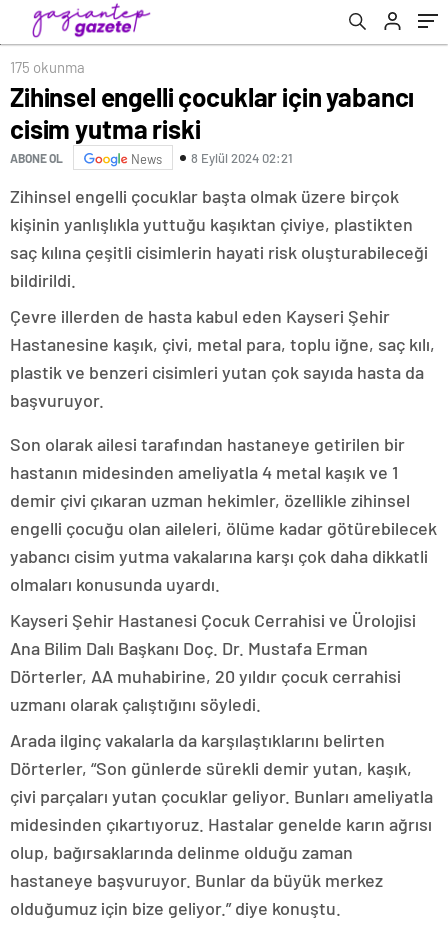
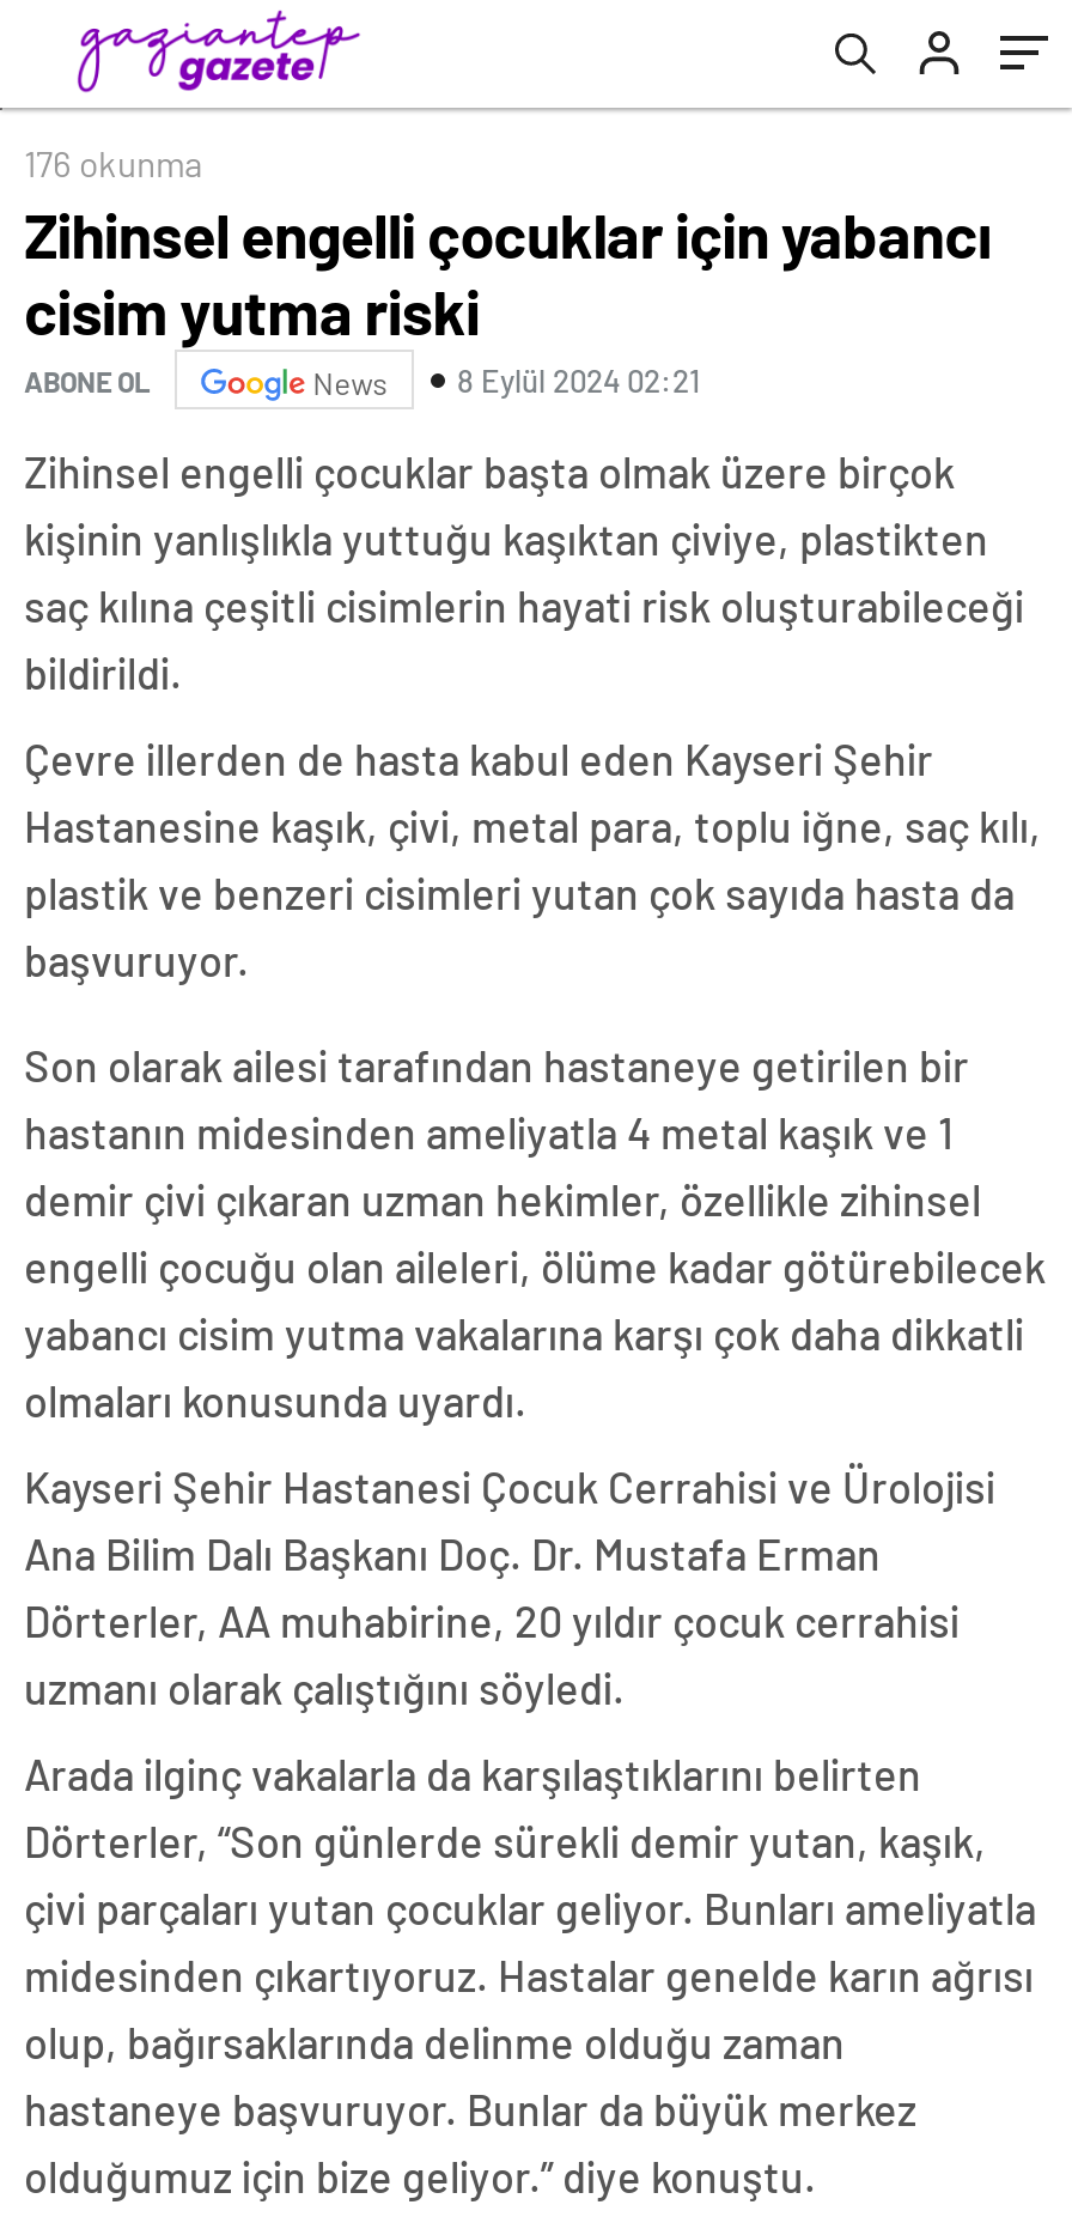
- 175 okunma
+ 176 okunma
